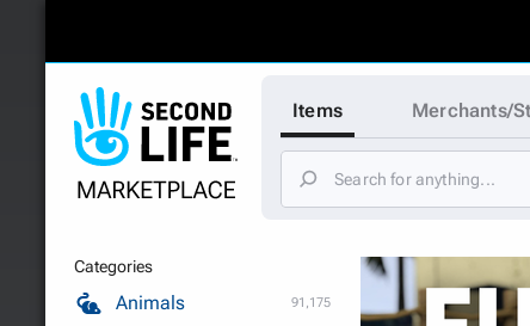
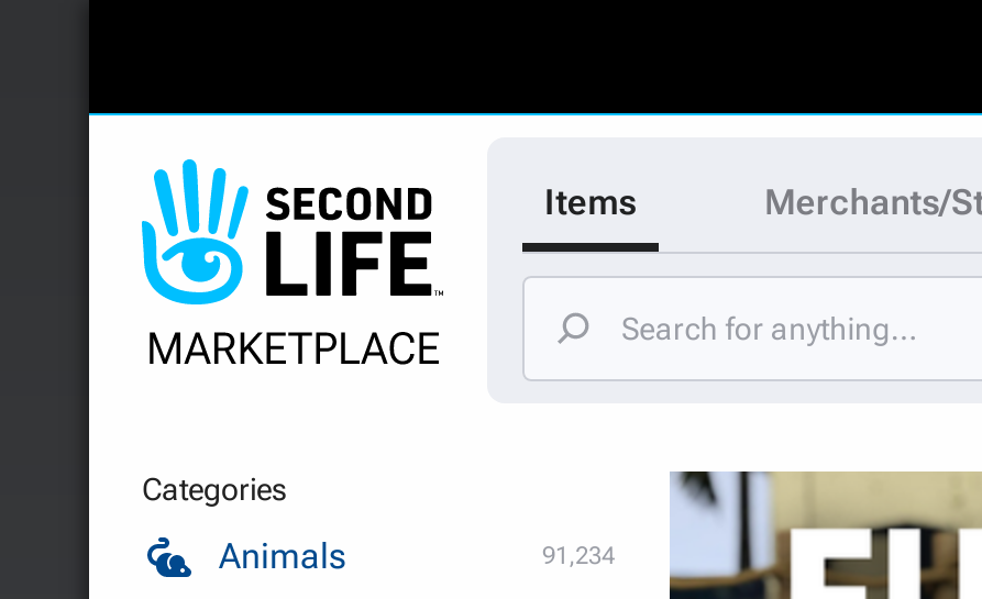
- 91,175
+ 91,234
